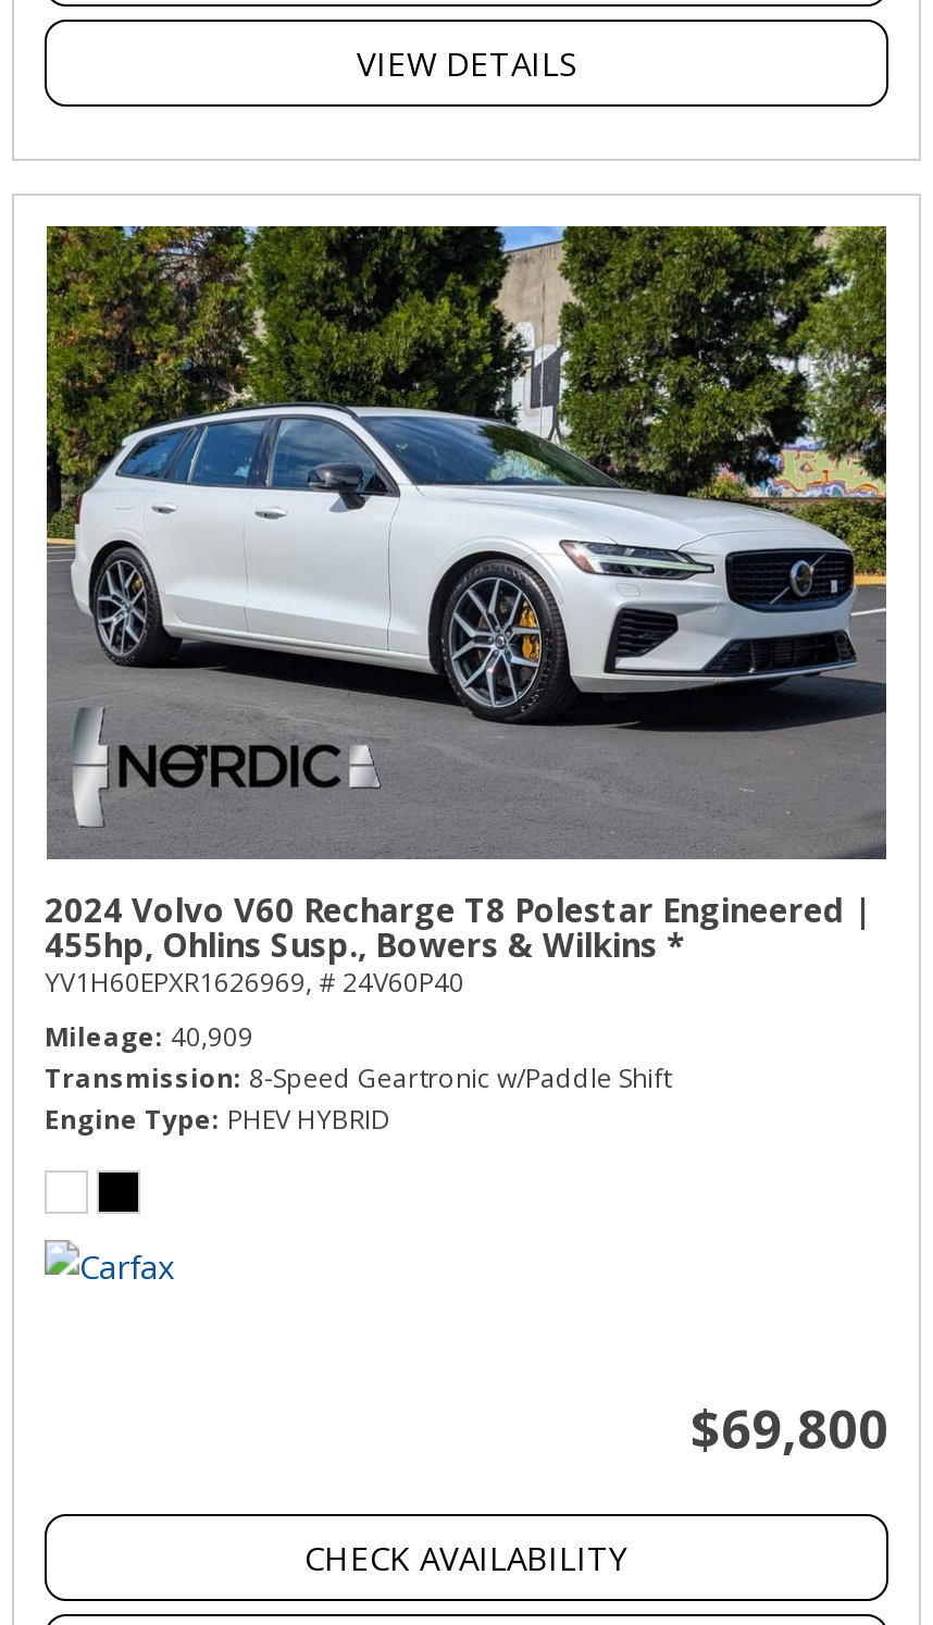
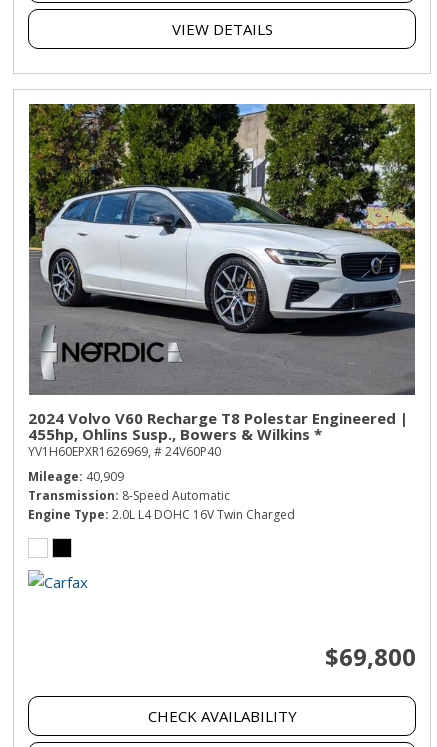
- Transmission 8-Speed Geartronic w/Paddle Shift
- Engine Type PHEV HYBRID
+ Transmission 8-Speed Automatic
+ Engine Type 2.0L L4 DOHC 16V Twin Charged
